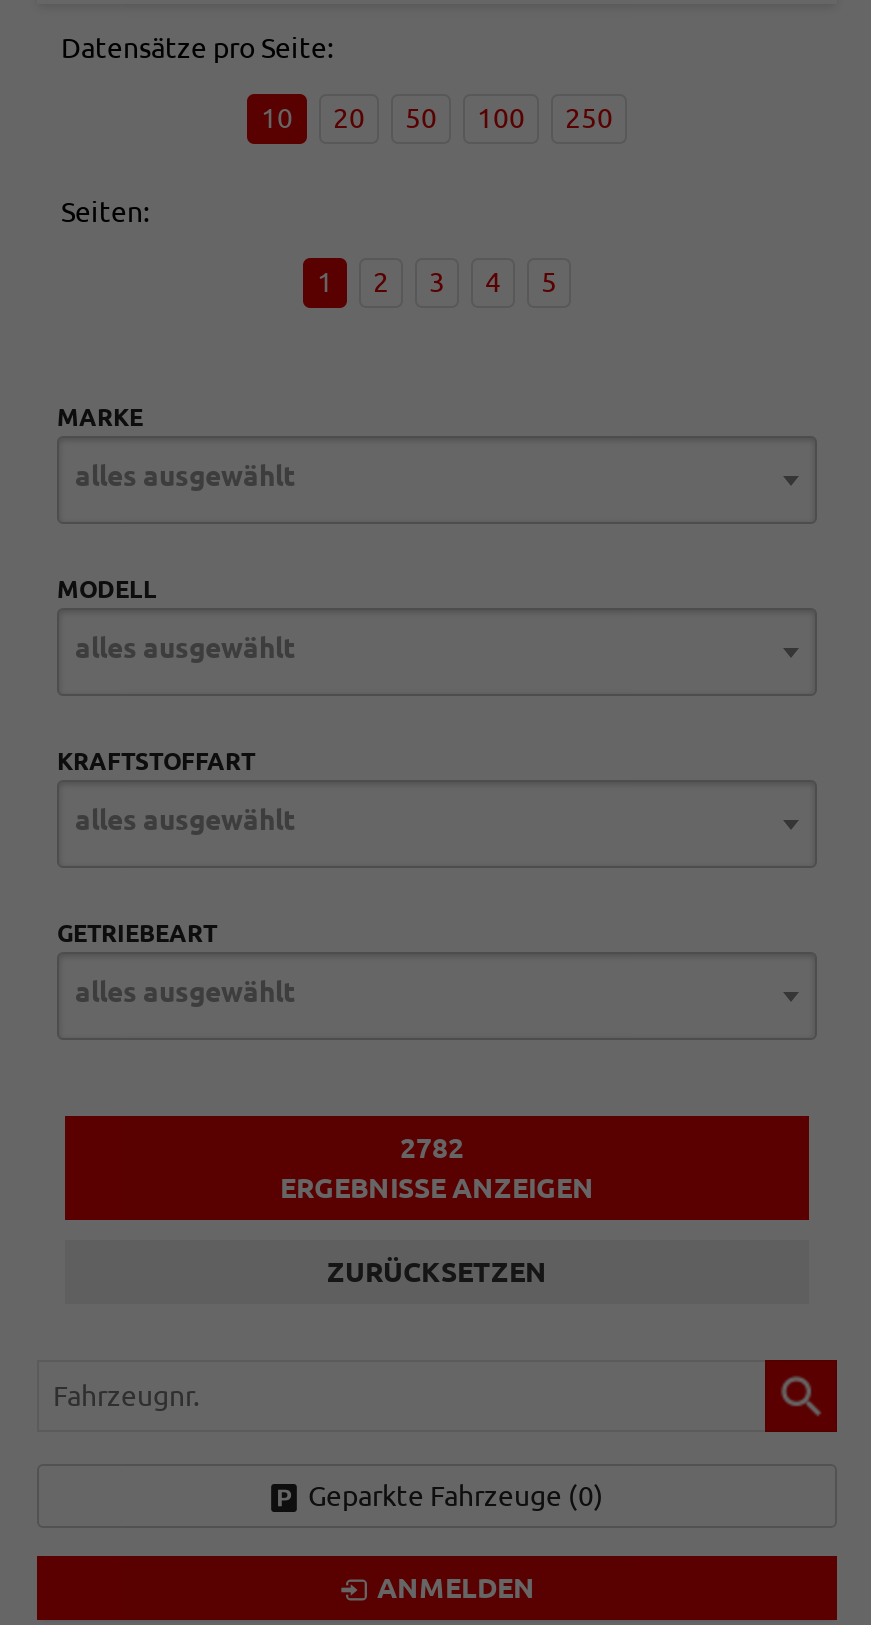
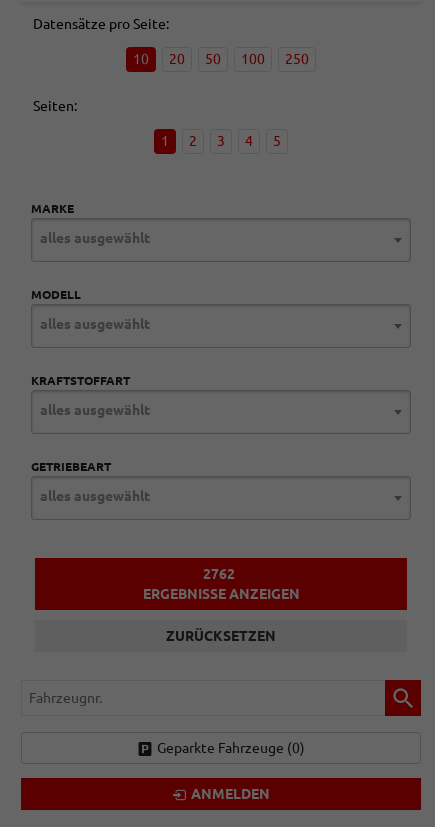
- 2782
+ 2762
